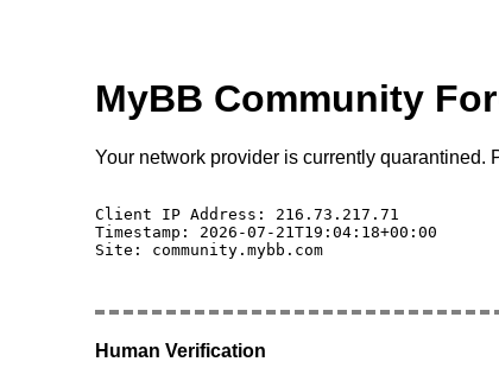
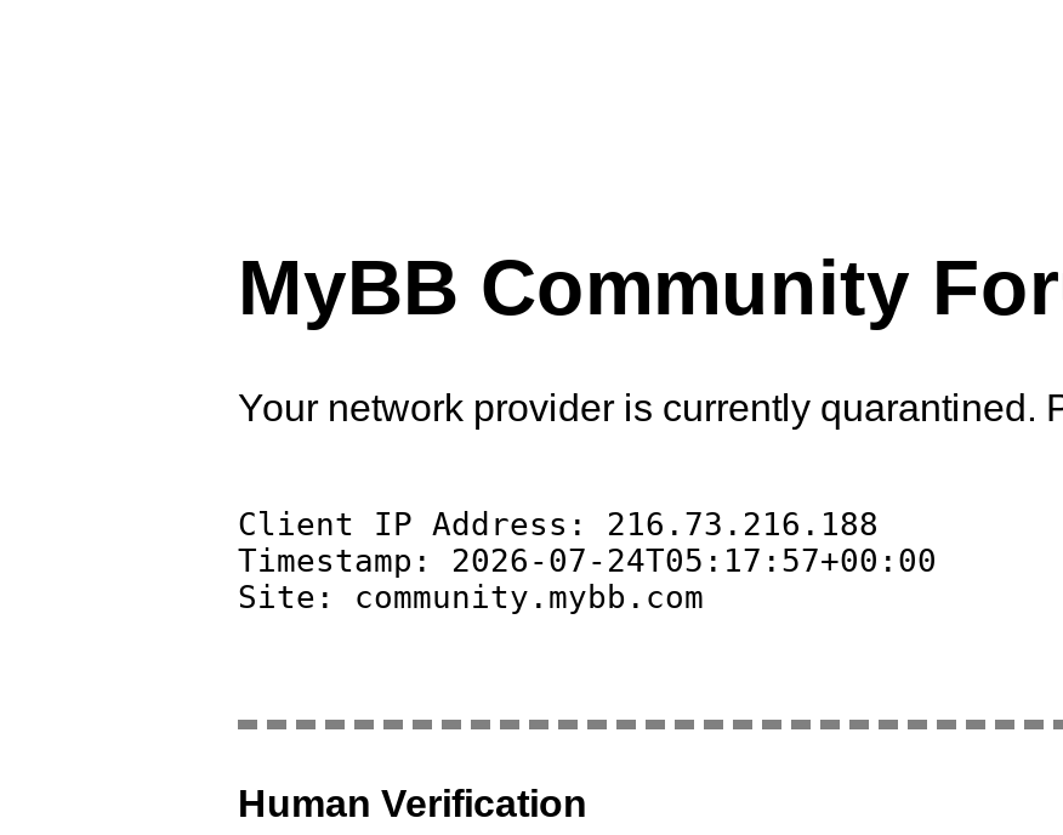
- Client IP Address: 216.73.217.71
+ Client IP Address: 216.73.216.188

- Timestamp: 2026-07-21T19:04:18+00:00
+ Timestamp: 2026-07-24T05:17:57+00:00
